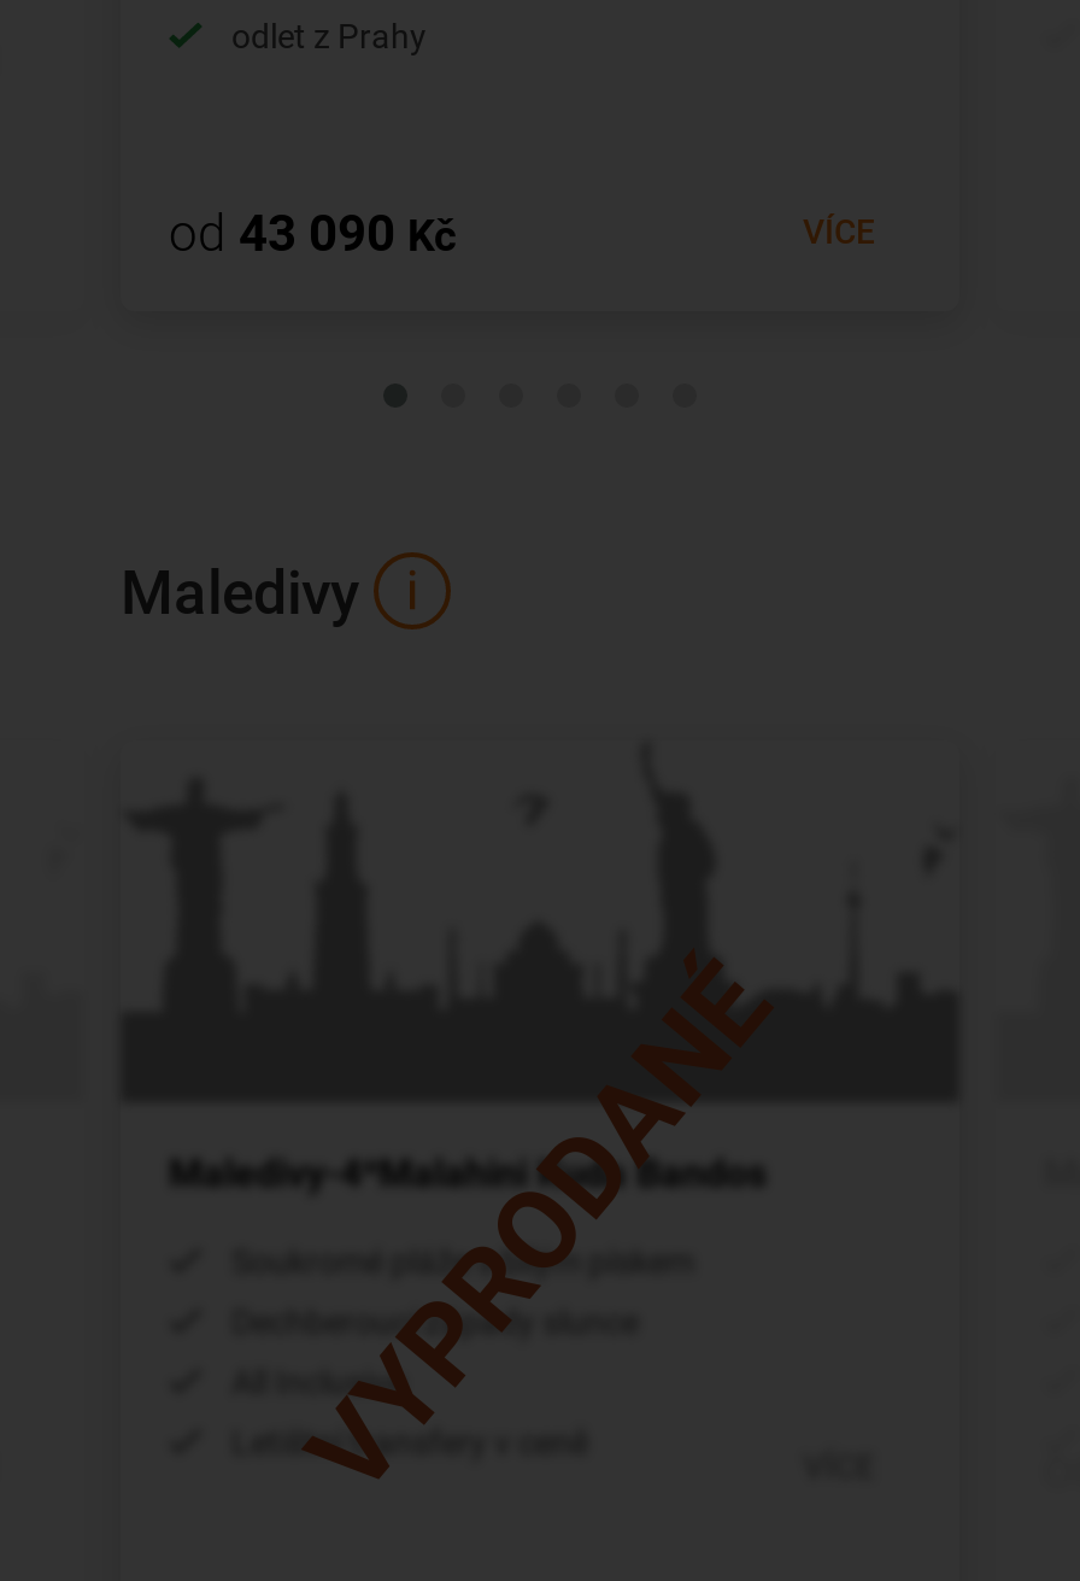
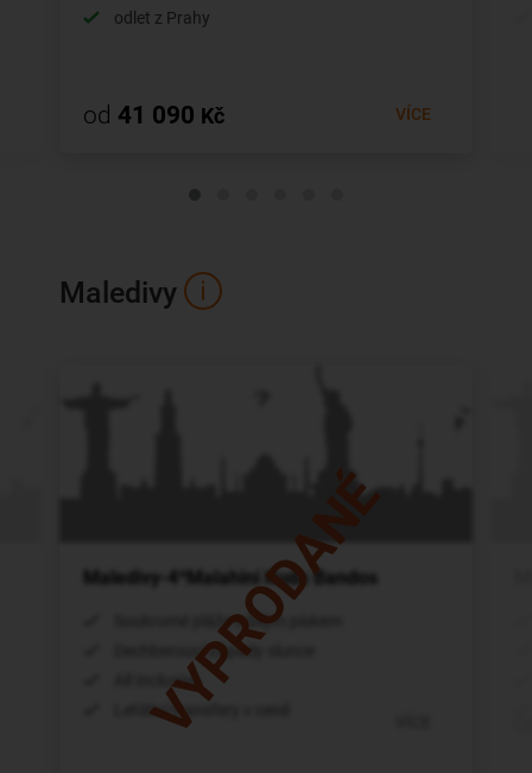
- od 43 090 Kč
+ od 41 090 Kč
